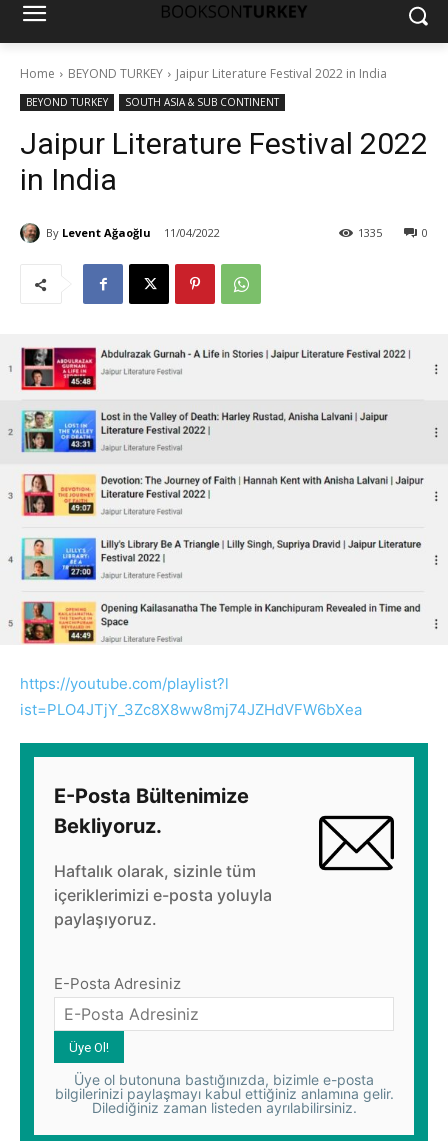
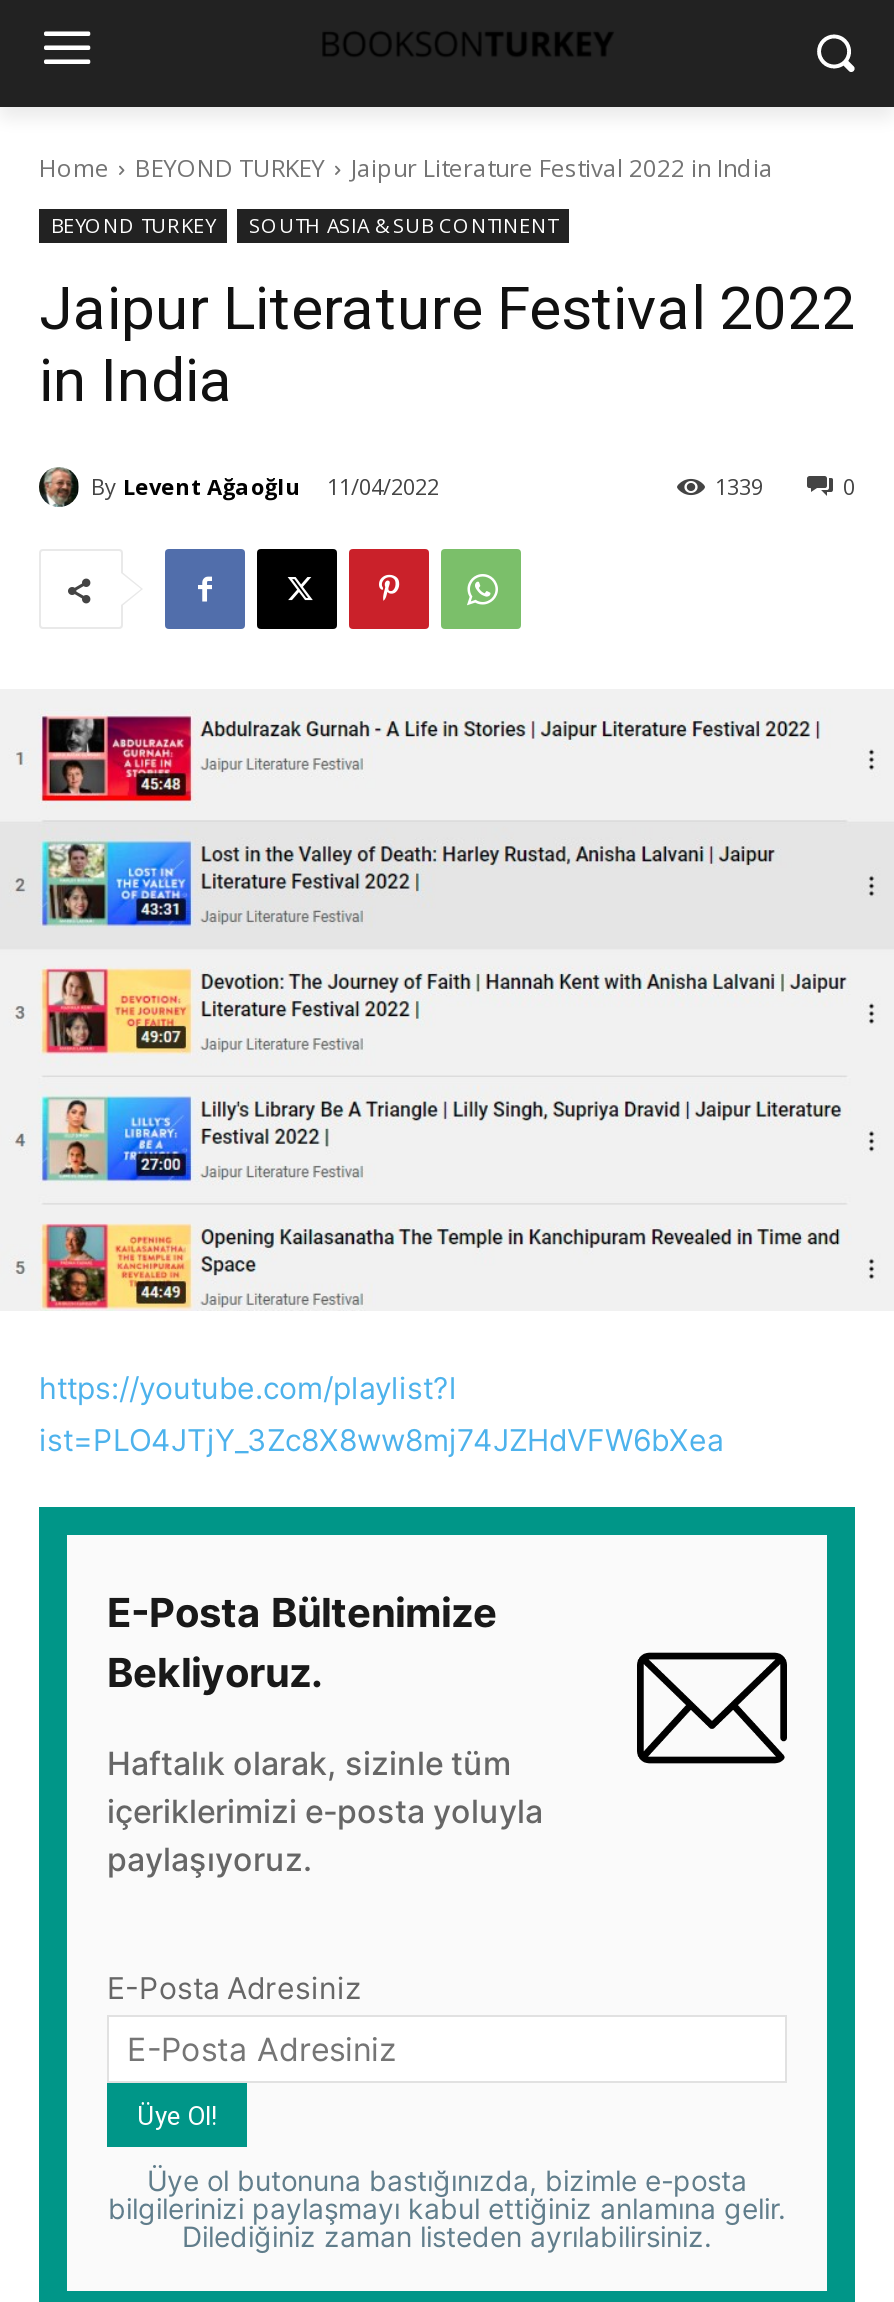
- 1335
+ 1339
